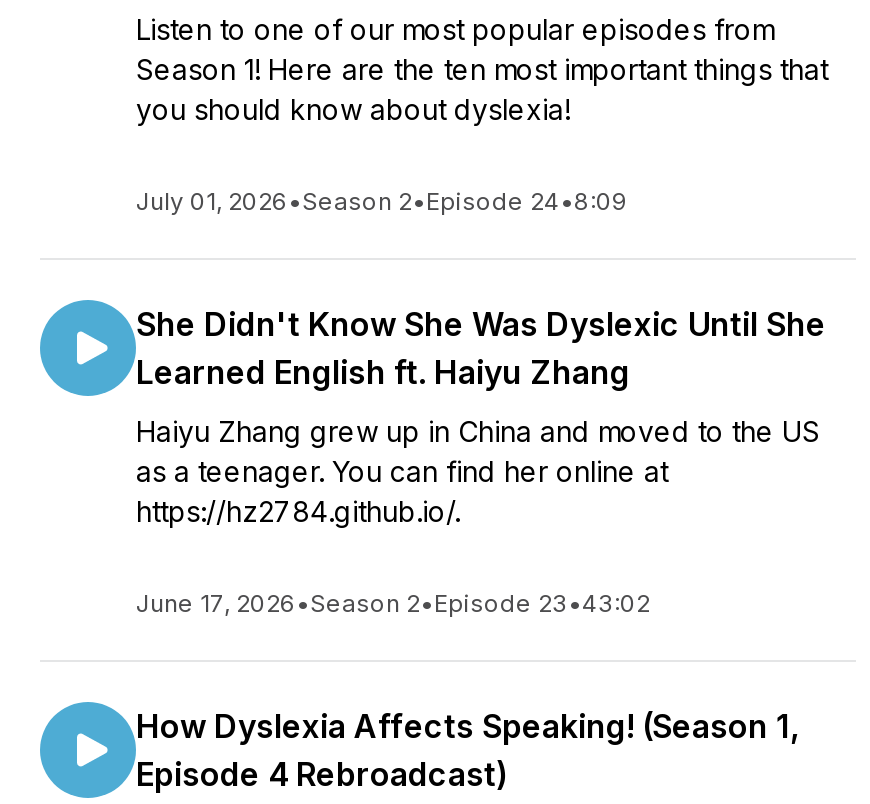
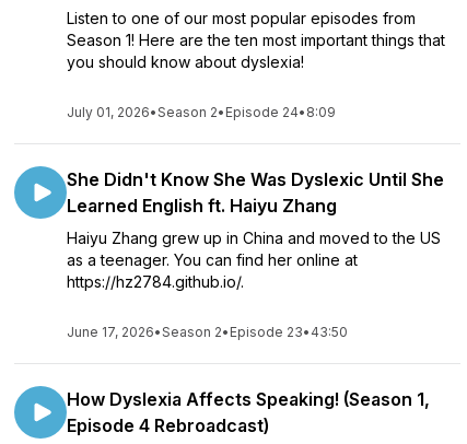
- June 17, 2026 •Season 2•Episode 23 •43:02
+ June 17, 2026 •Season 2•Episode 23 •43:50
